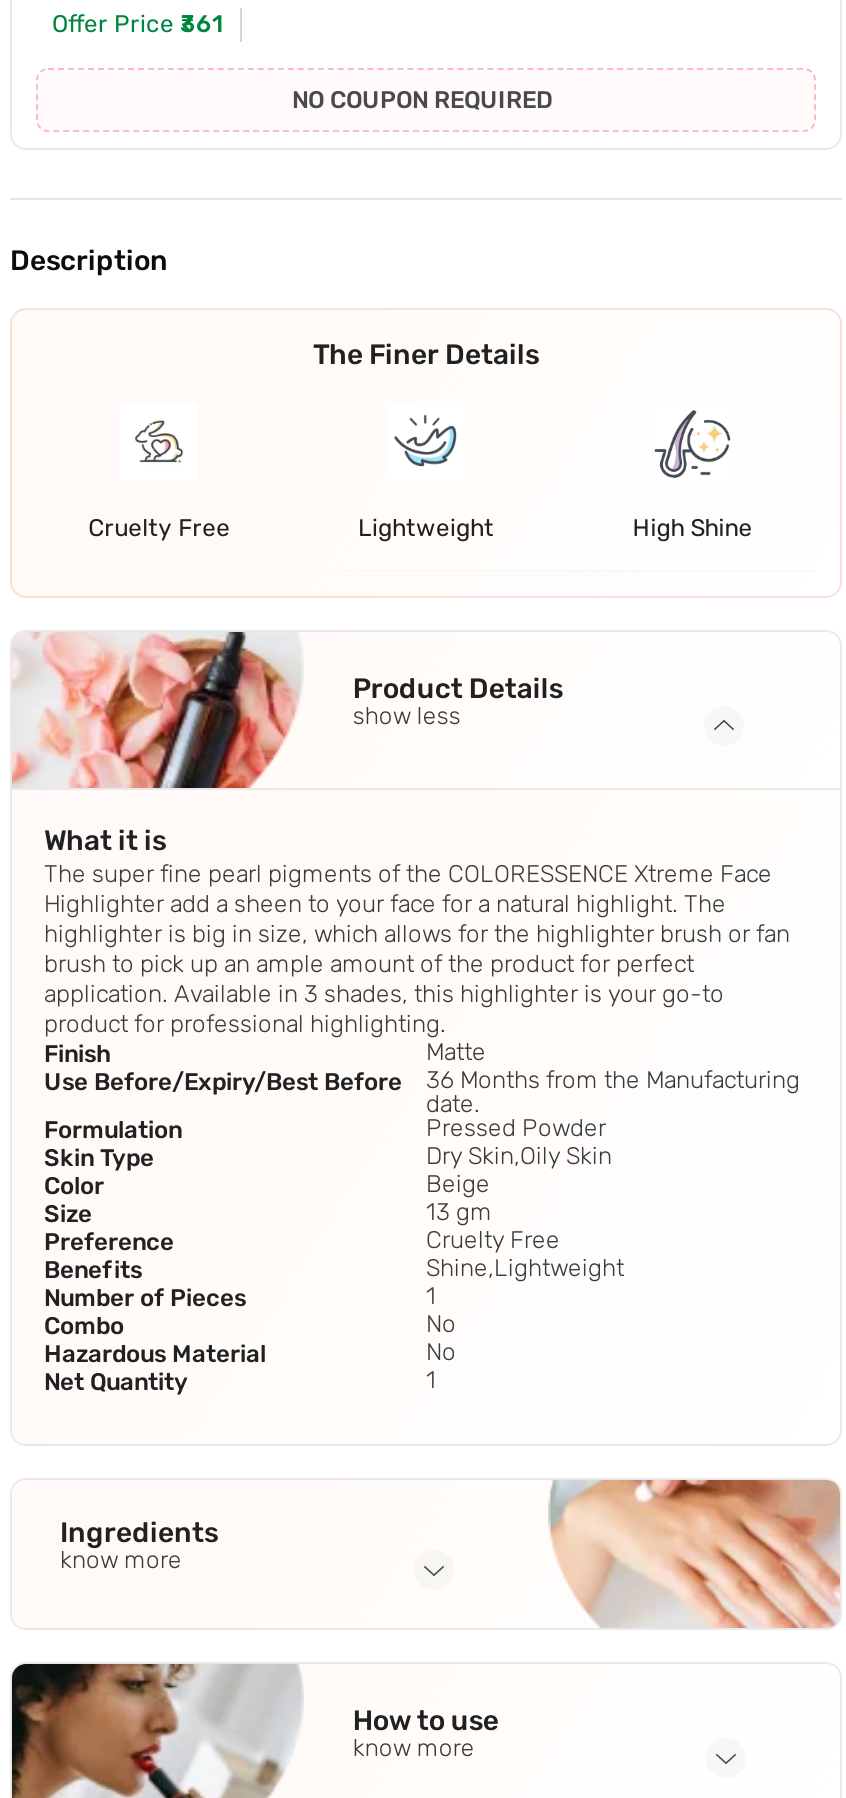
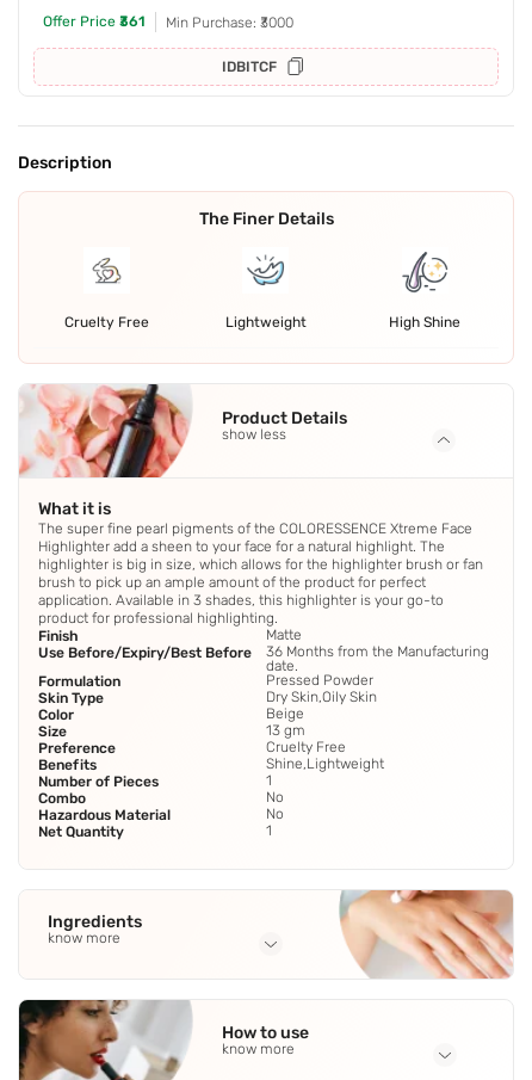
- NO COUPON REQUIRED
+ Min Purchase: ₹3000
+ IDBITCF
